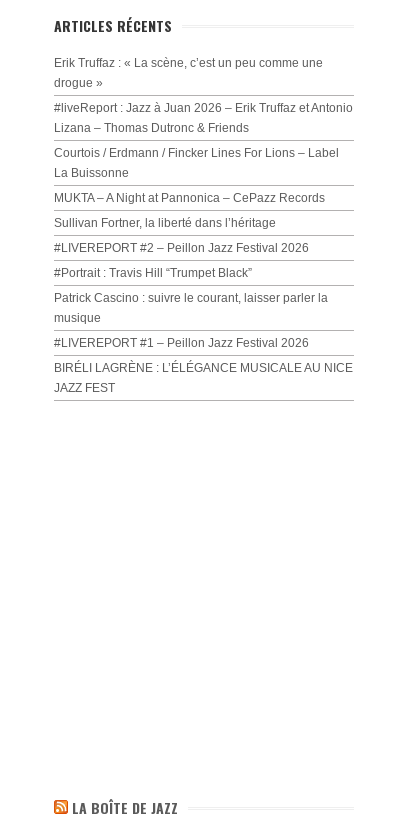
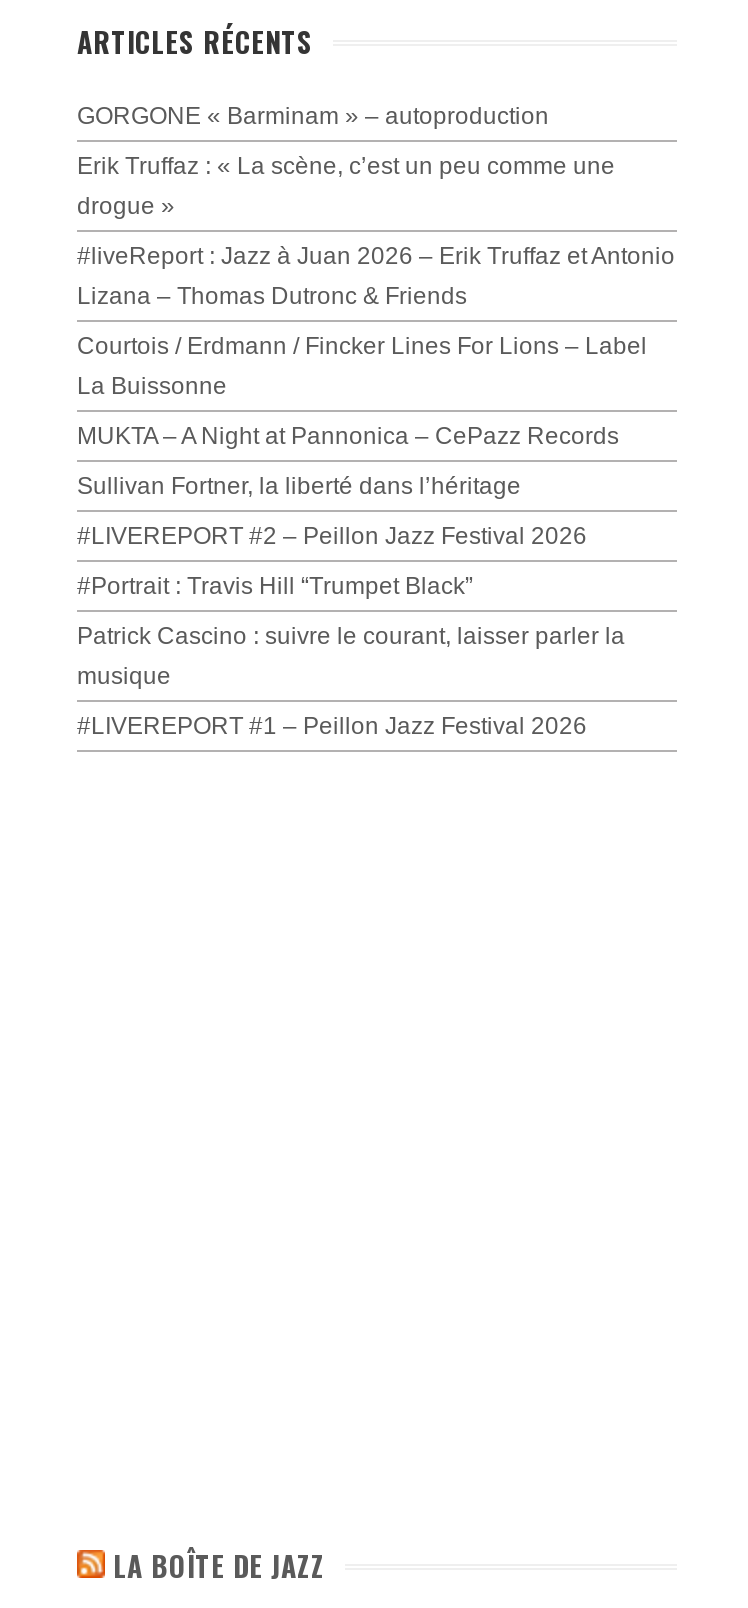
+ GORGONE « Barminam » – autoproduction

moved down: Erik Truffaz : « La scène, c’est un peu comme une | drogue » | #liveReport : Jazz à Juan 2026 – Erik Truffaz et Antonio | ... | musique | #LIVEREPORT #1 – Peillon Jazz Festival 2026

- BIRÉLI LAGRÈNE : L’ÉLÉGANCE MUSICALE AU NICE
- JAZZ FEST
